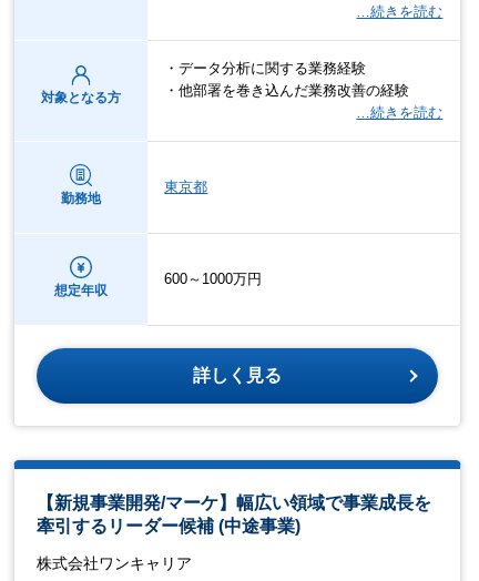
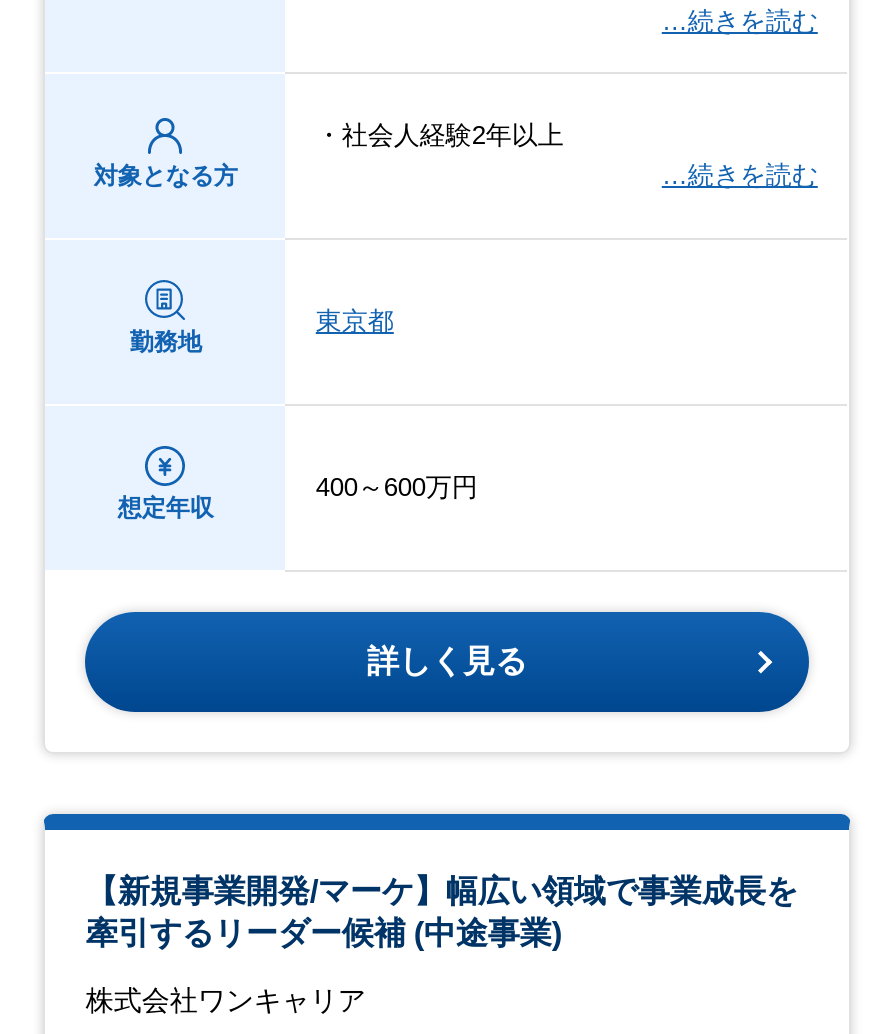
- ・データ分析に関する業務経験
- ・他部署を巻き込んだ業務改善の経験
+ ・社会人経験2年以上

- 600～1000万円
+ 400～600万円
